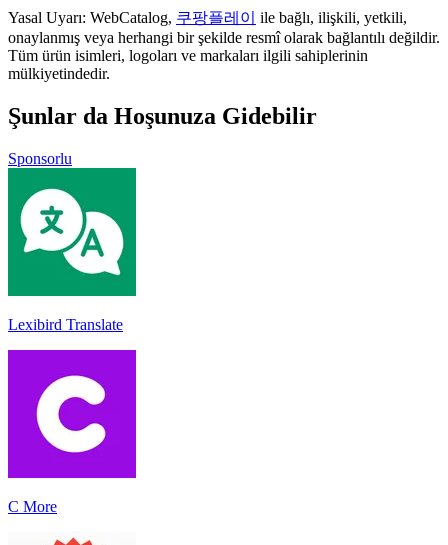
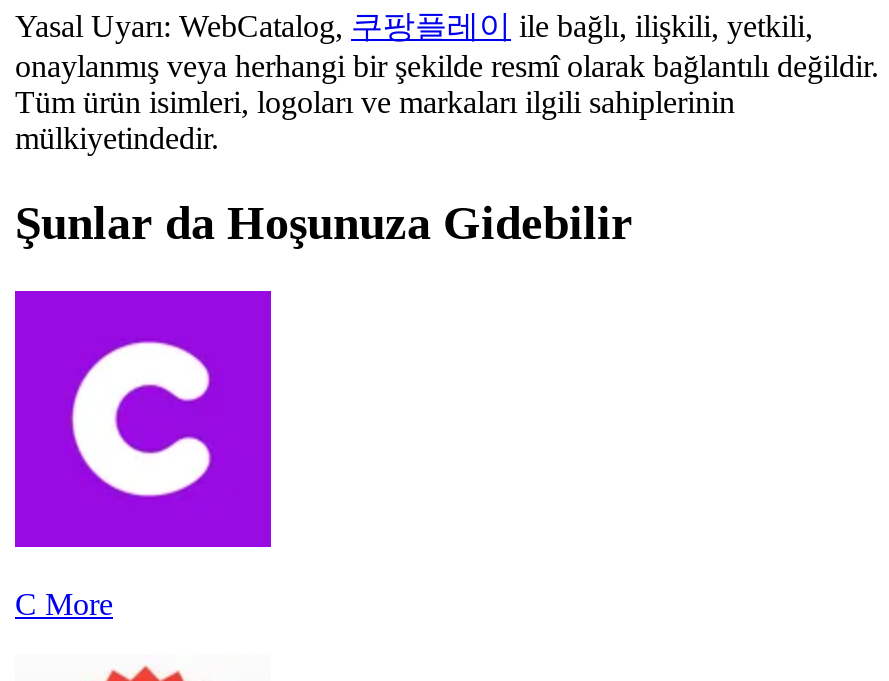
- Sponsorlu

- [image]
- Lexibird Translate
